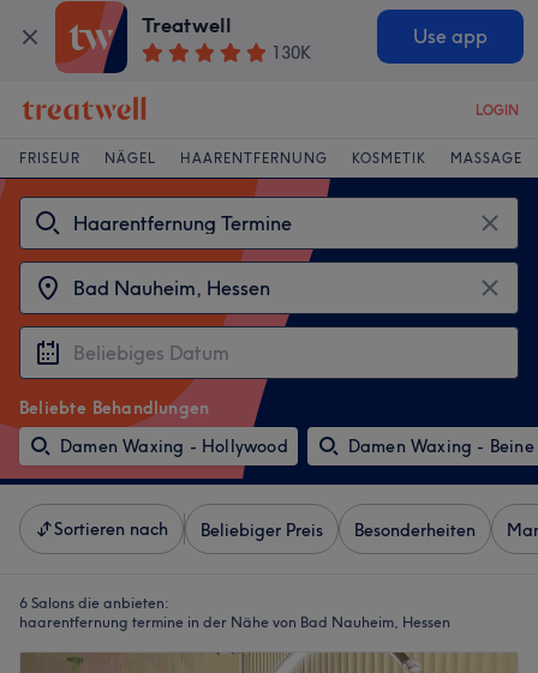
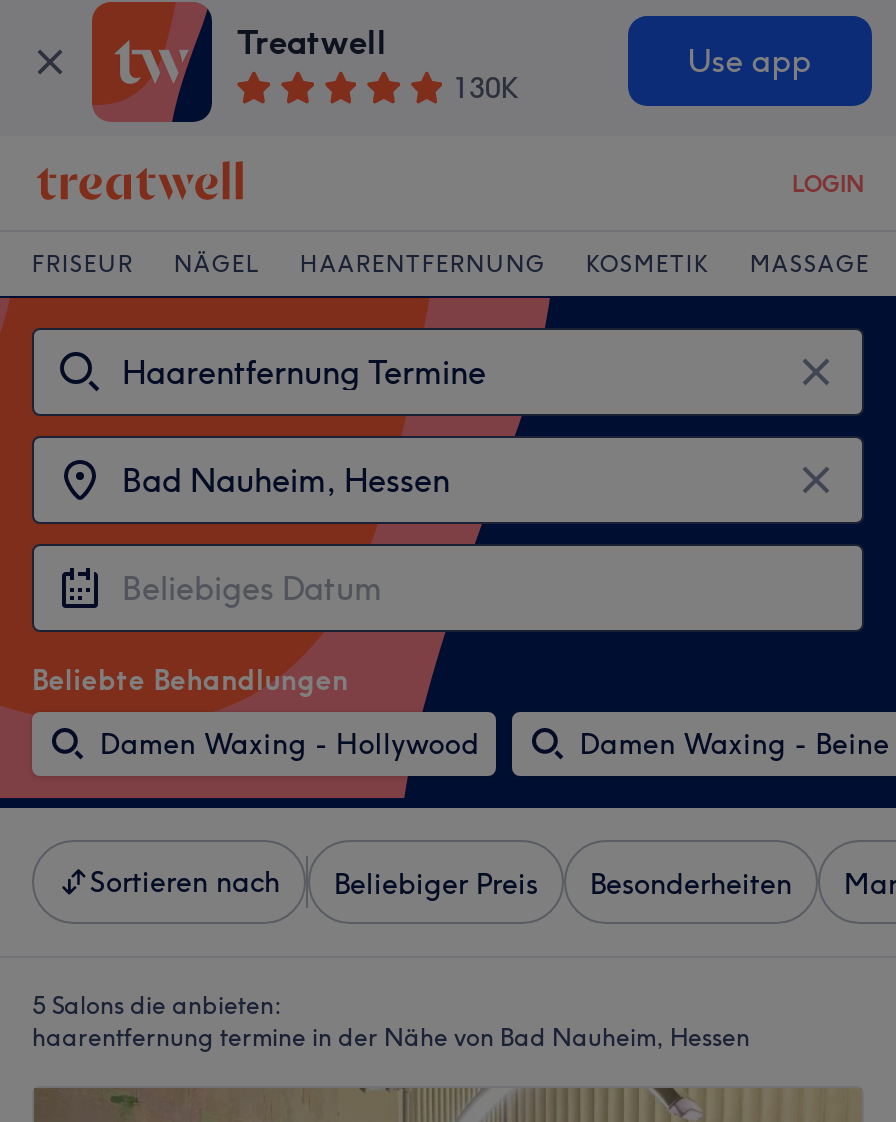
- 6 Salons die anbieten:
+ 5 Salons die anbieten:
